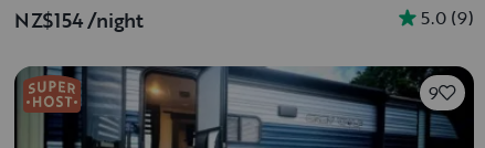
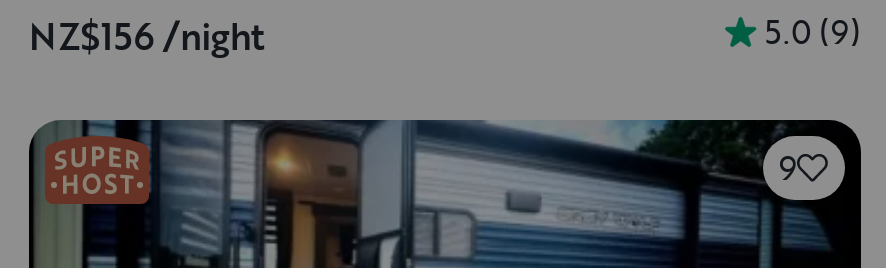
- NZ$154 /night
+ NZ$156 /night
